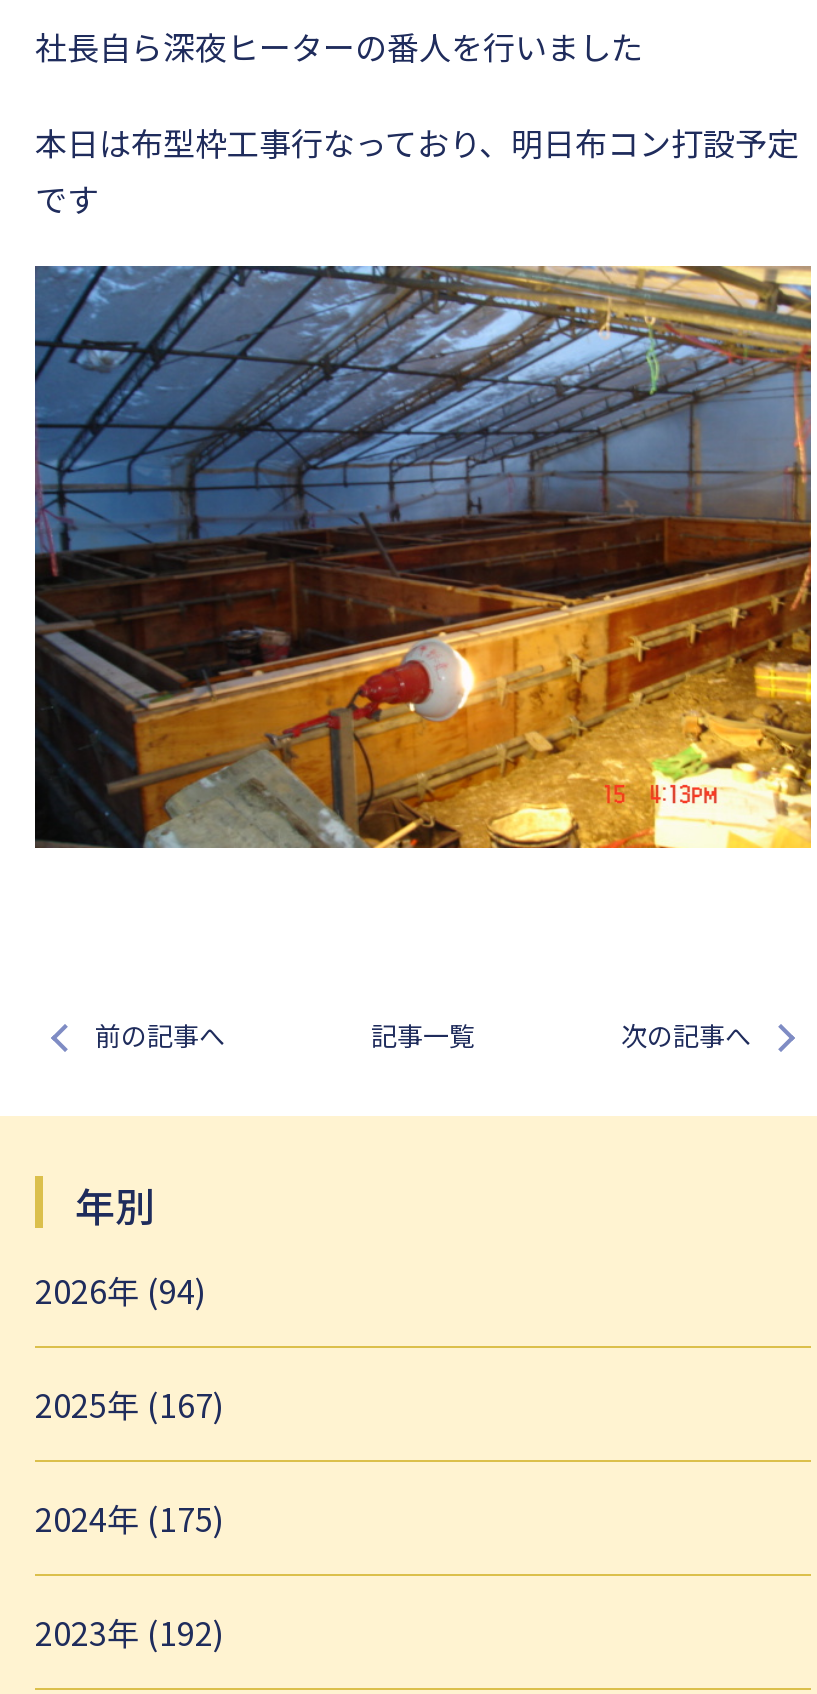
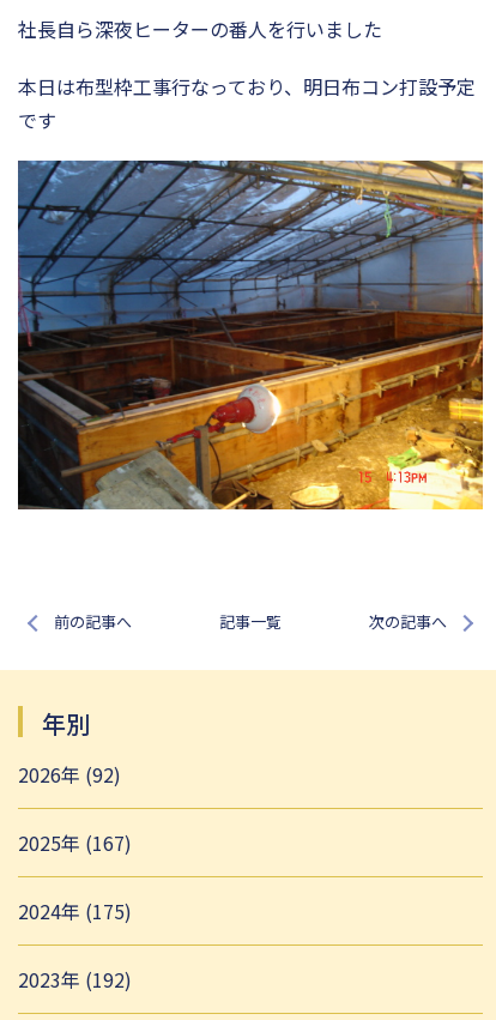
- 2026年 (94)
+ 2026年 (92)
